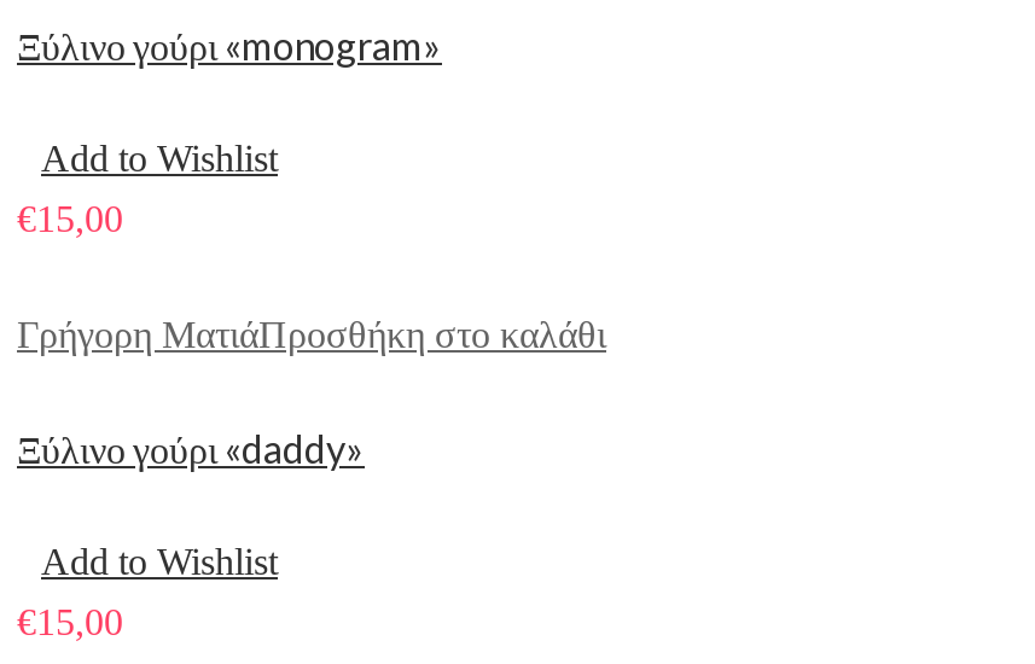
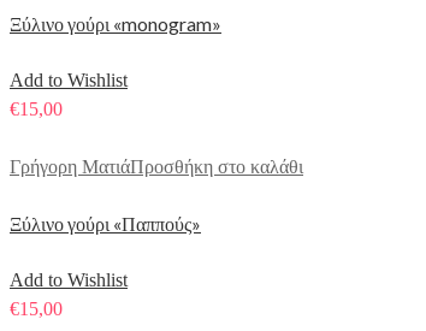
- Ξύλινο γούρι «daddy»
+ Ξύλινο γούρι «Παππούς»
